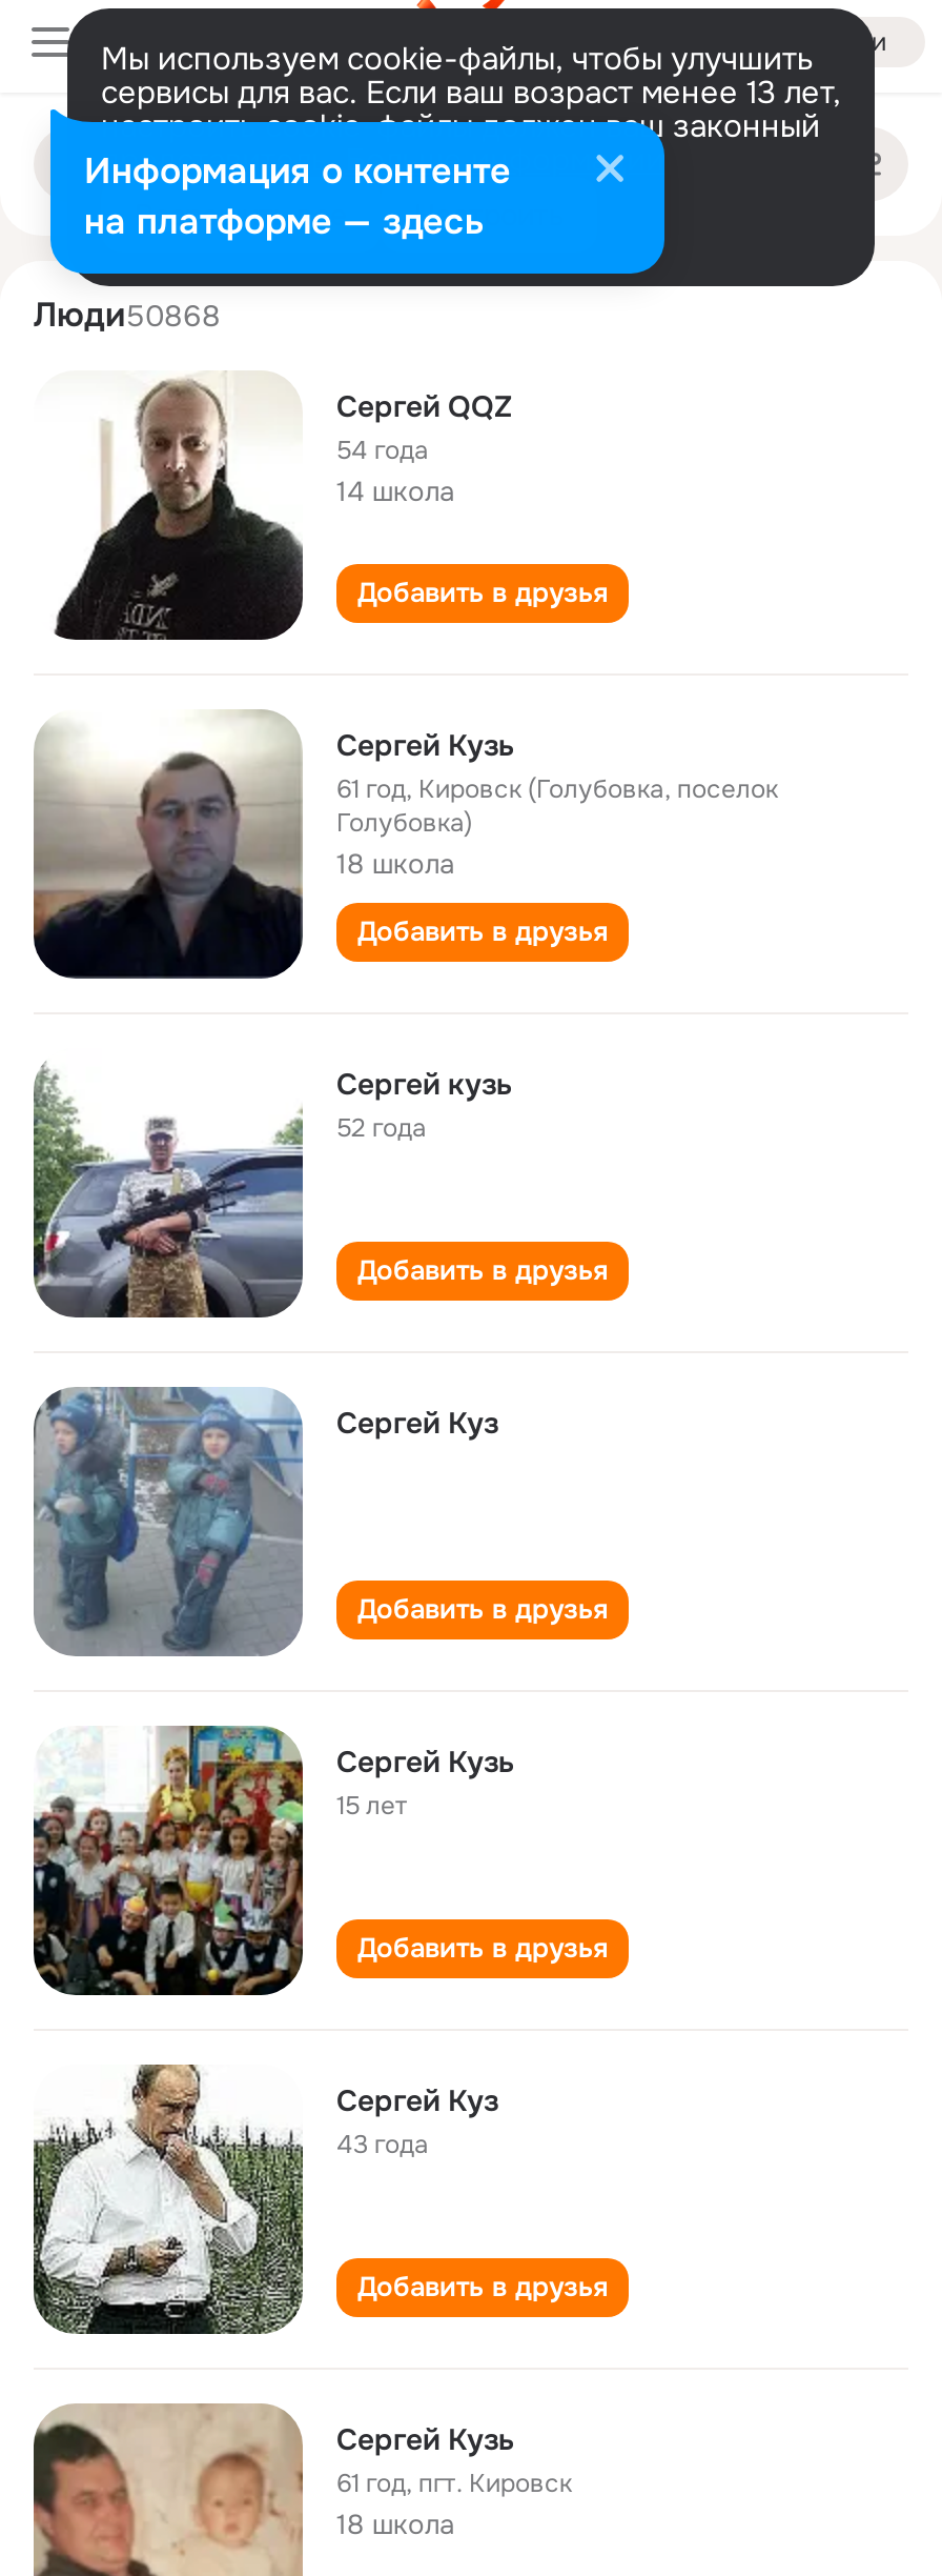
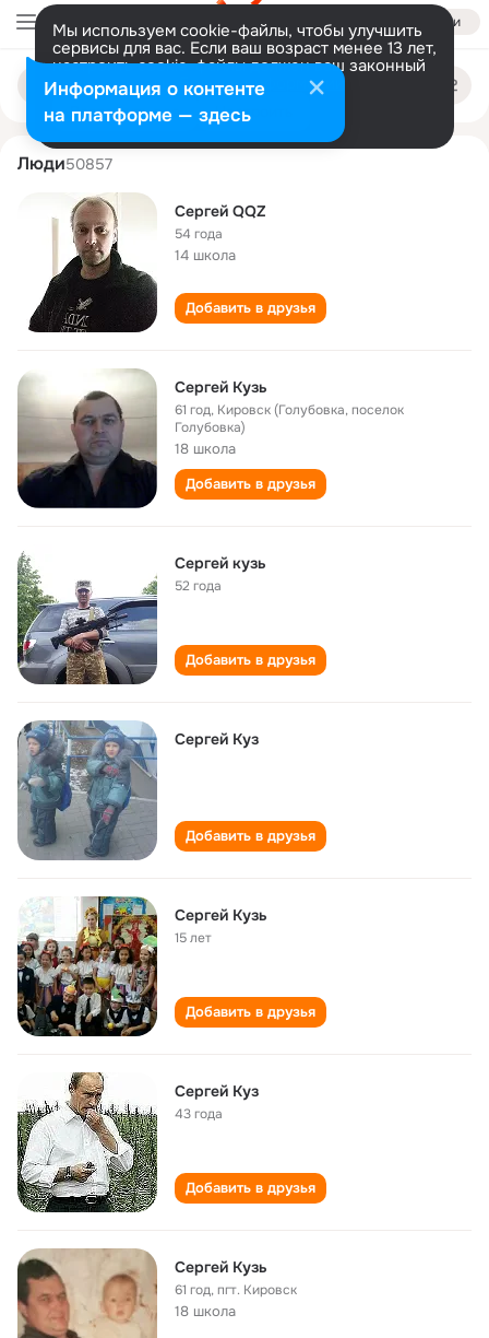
- Люди50868
+ Люди50857
